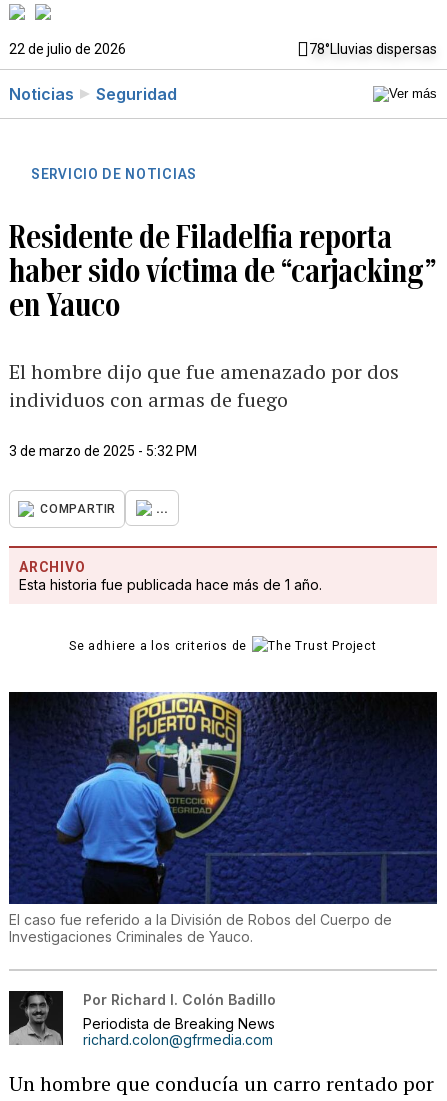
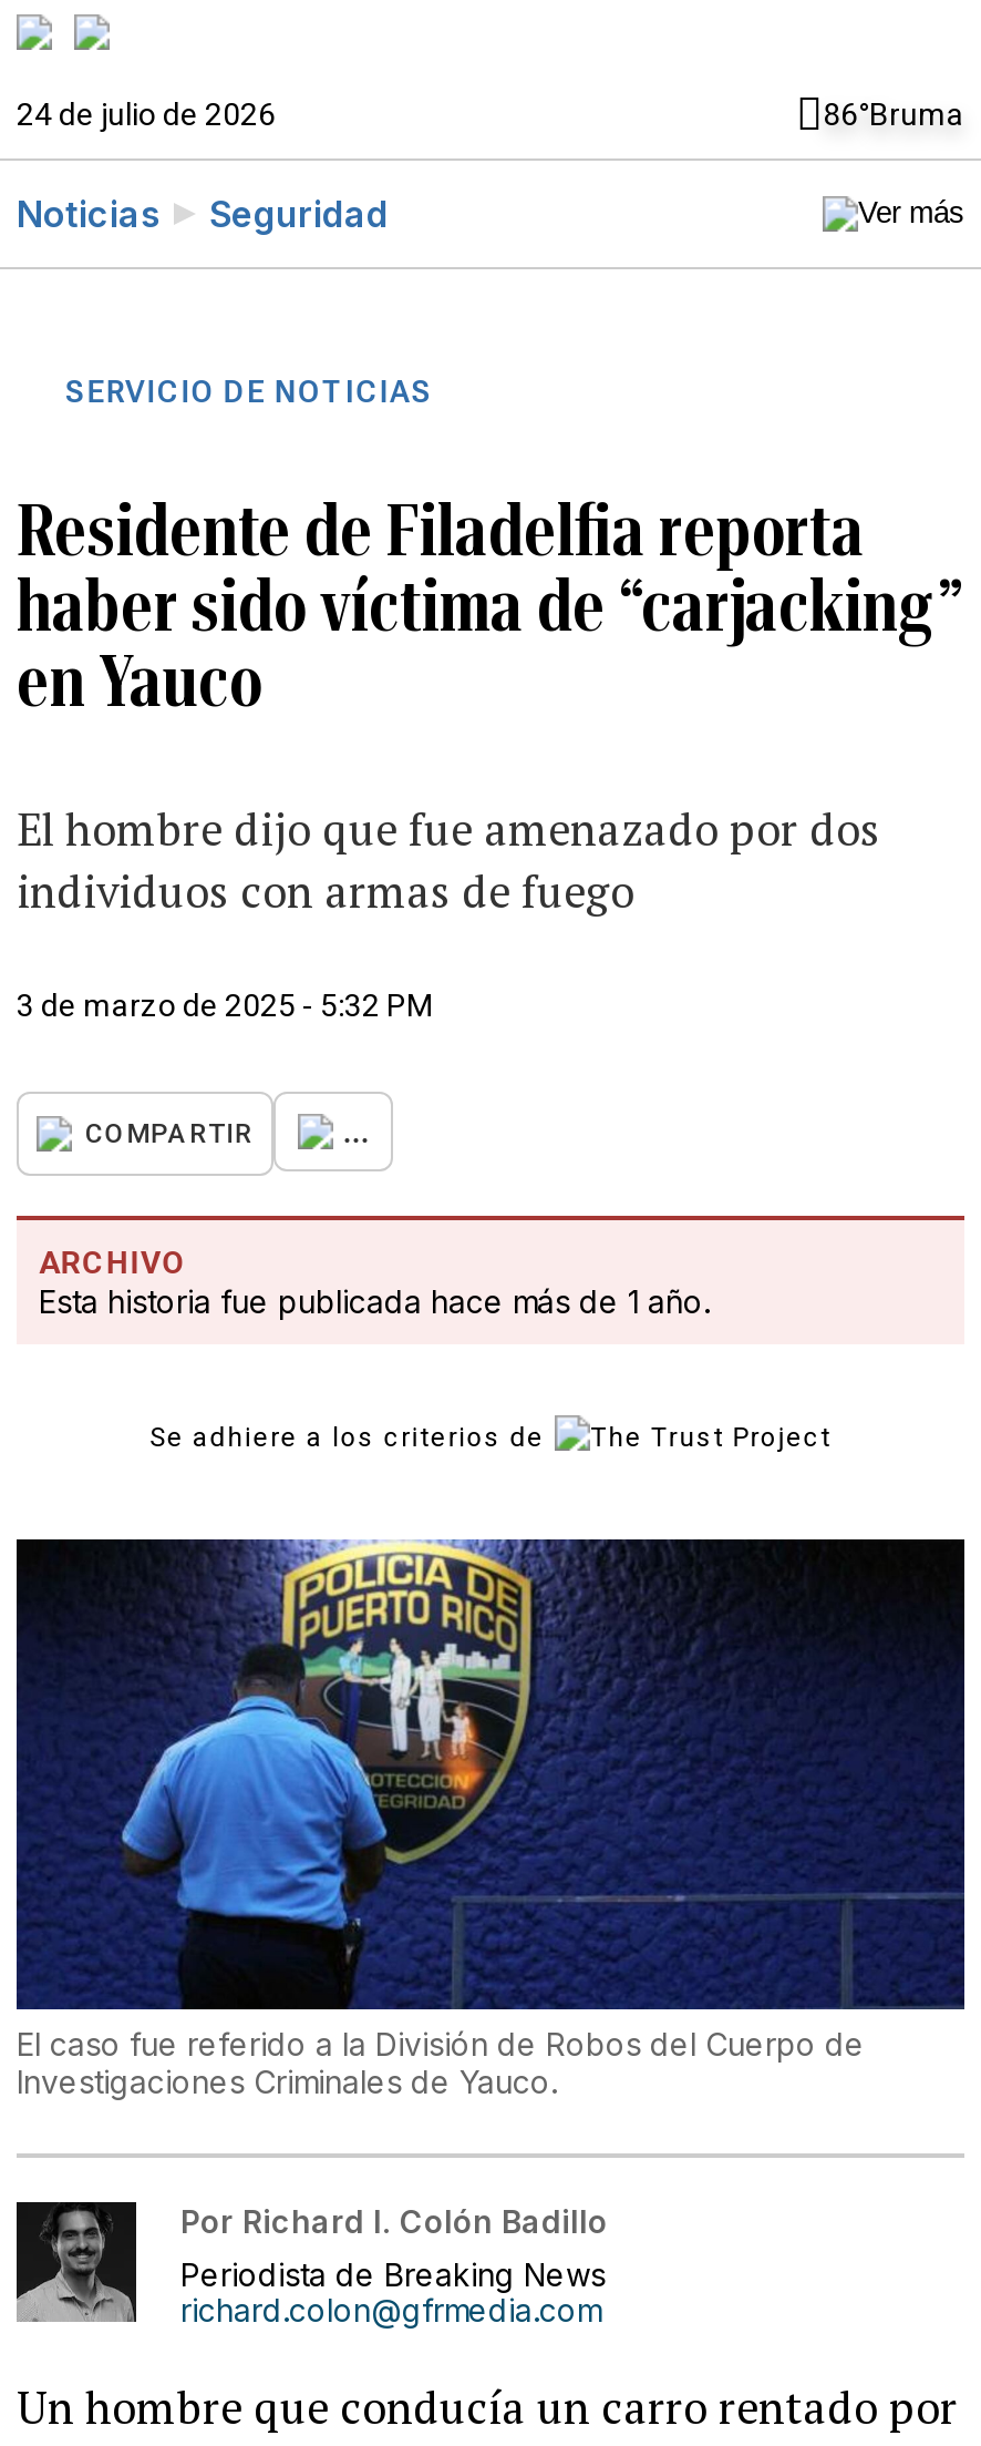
- 22 de julio de 2026
- 78°Lluvias dispersas
+ 24 de julio de 2026
+ 86°Bruma
